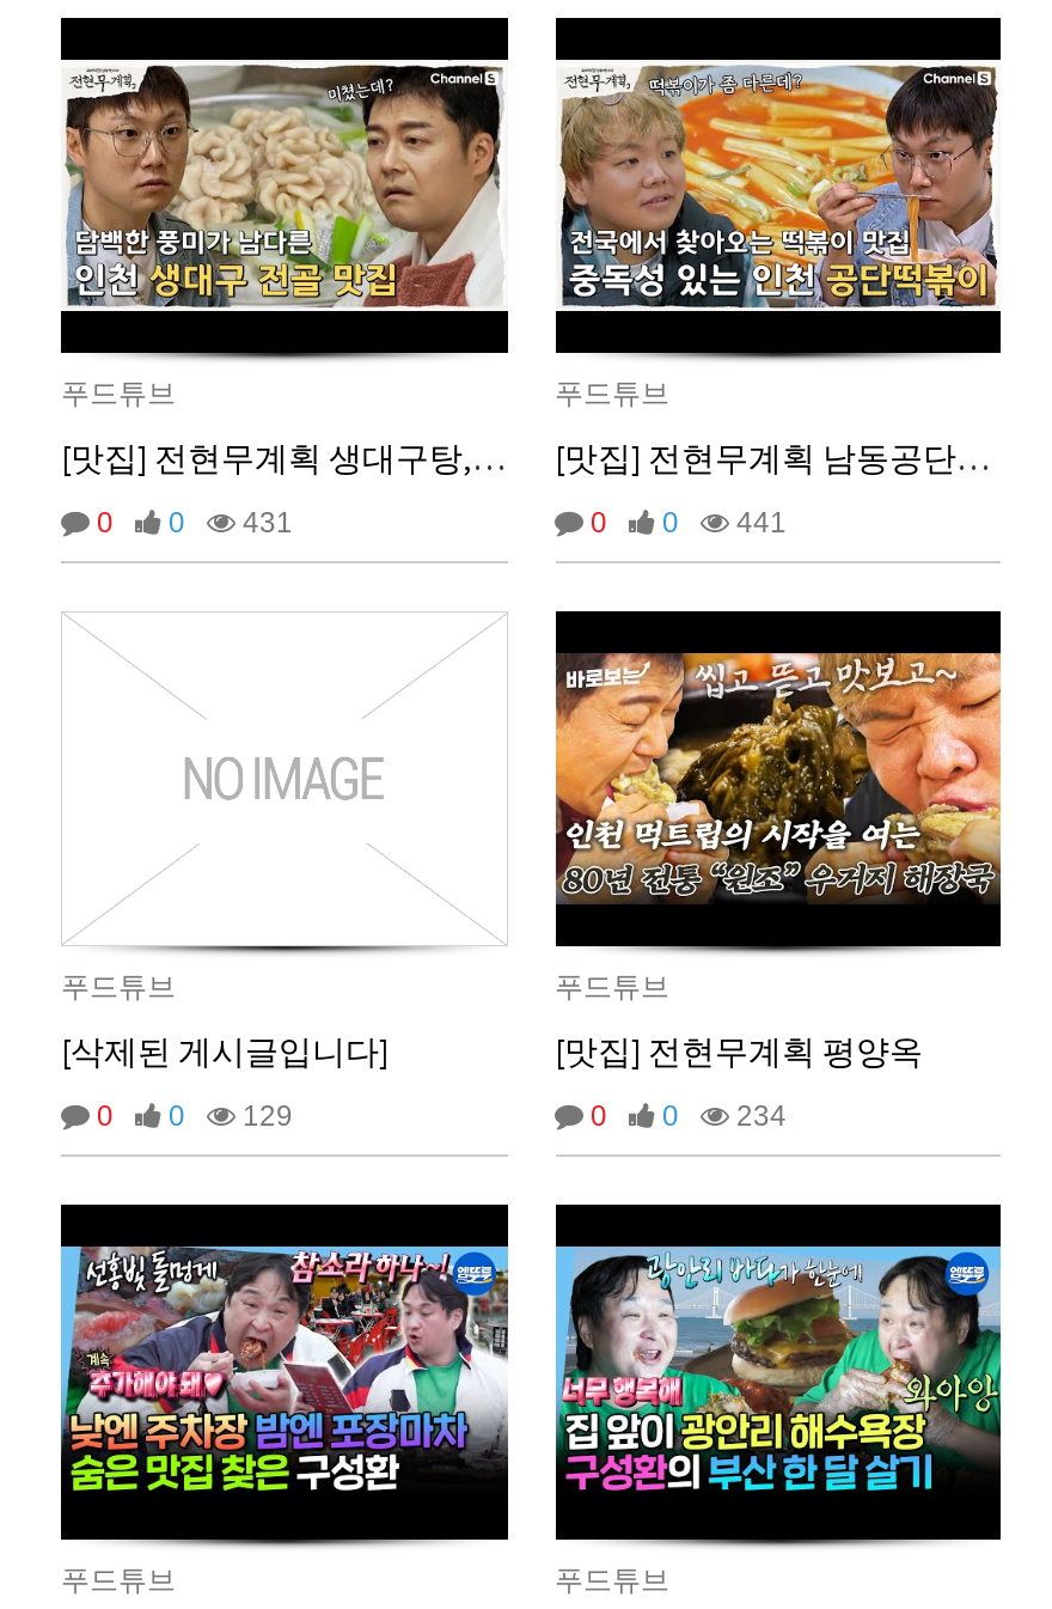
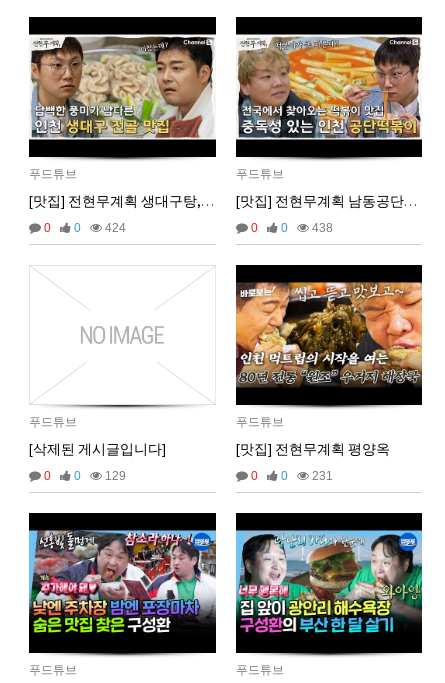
- 0 0 431
+ 0 0 424

- 0 0 441
+ 0 0 438

- 0 0 234
+ 0 0 231
